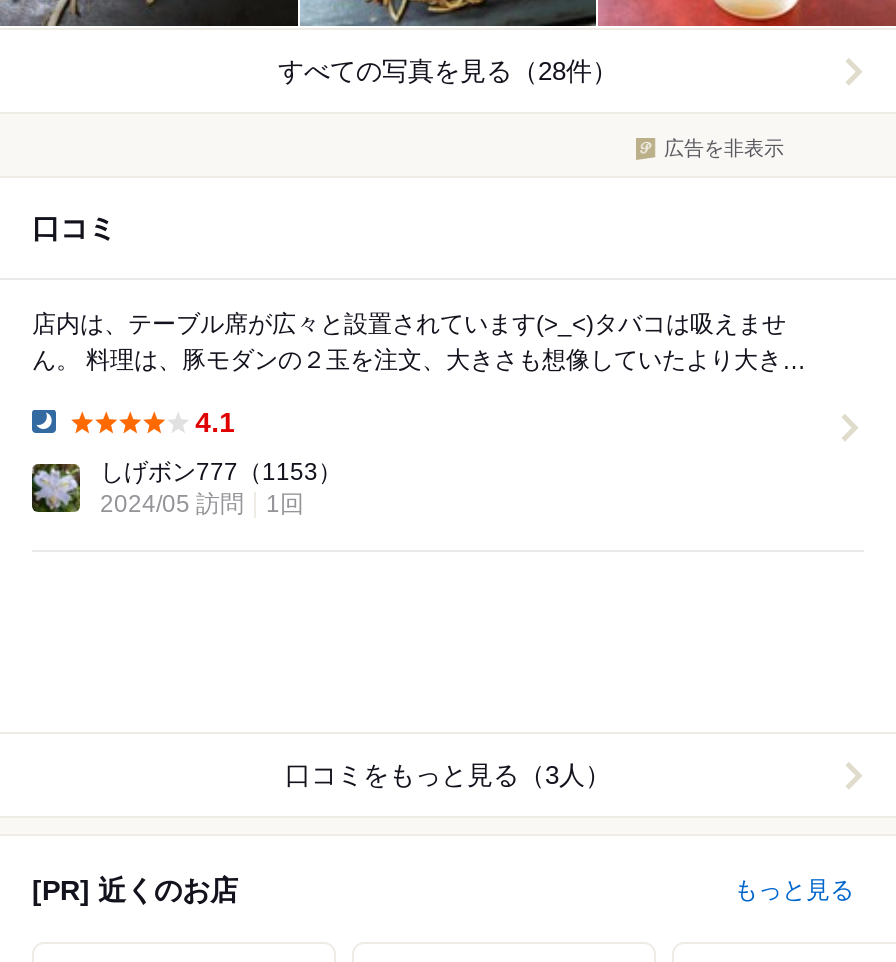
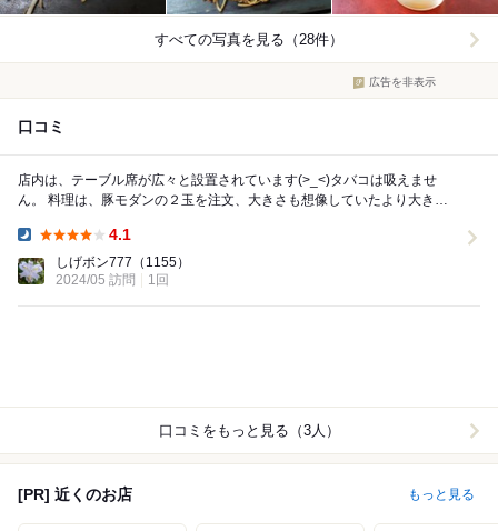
- しげボン777（1153）
+ しげボン777（1155）
